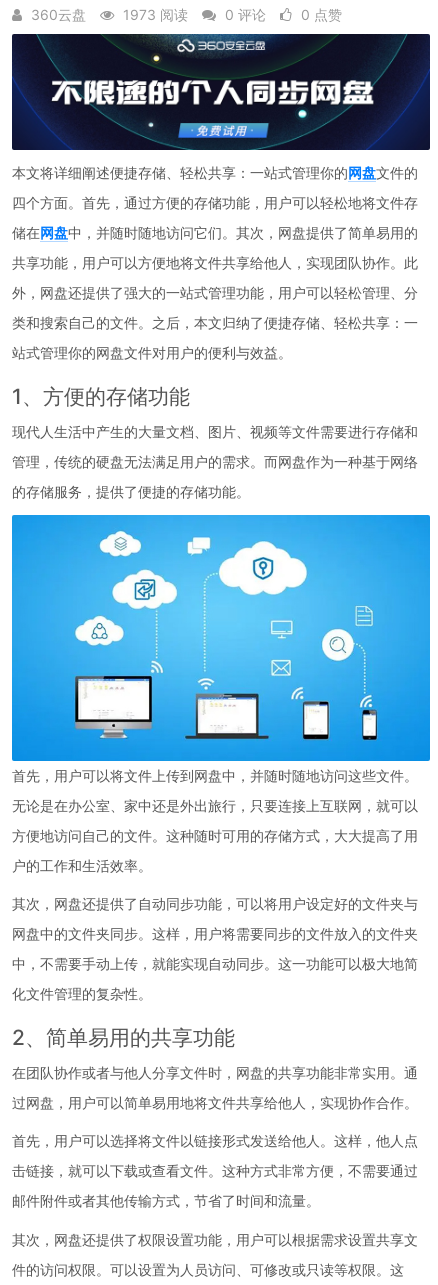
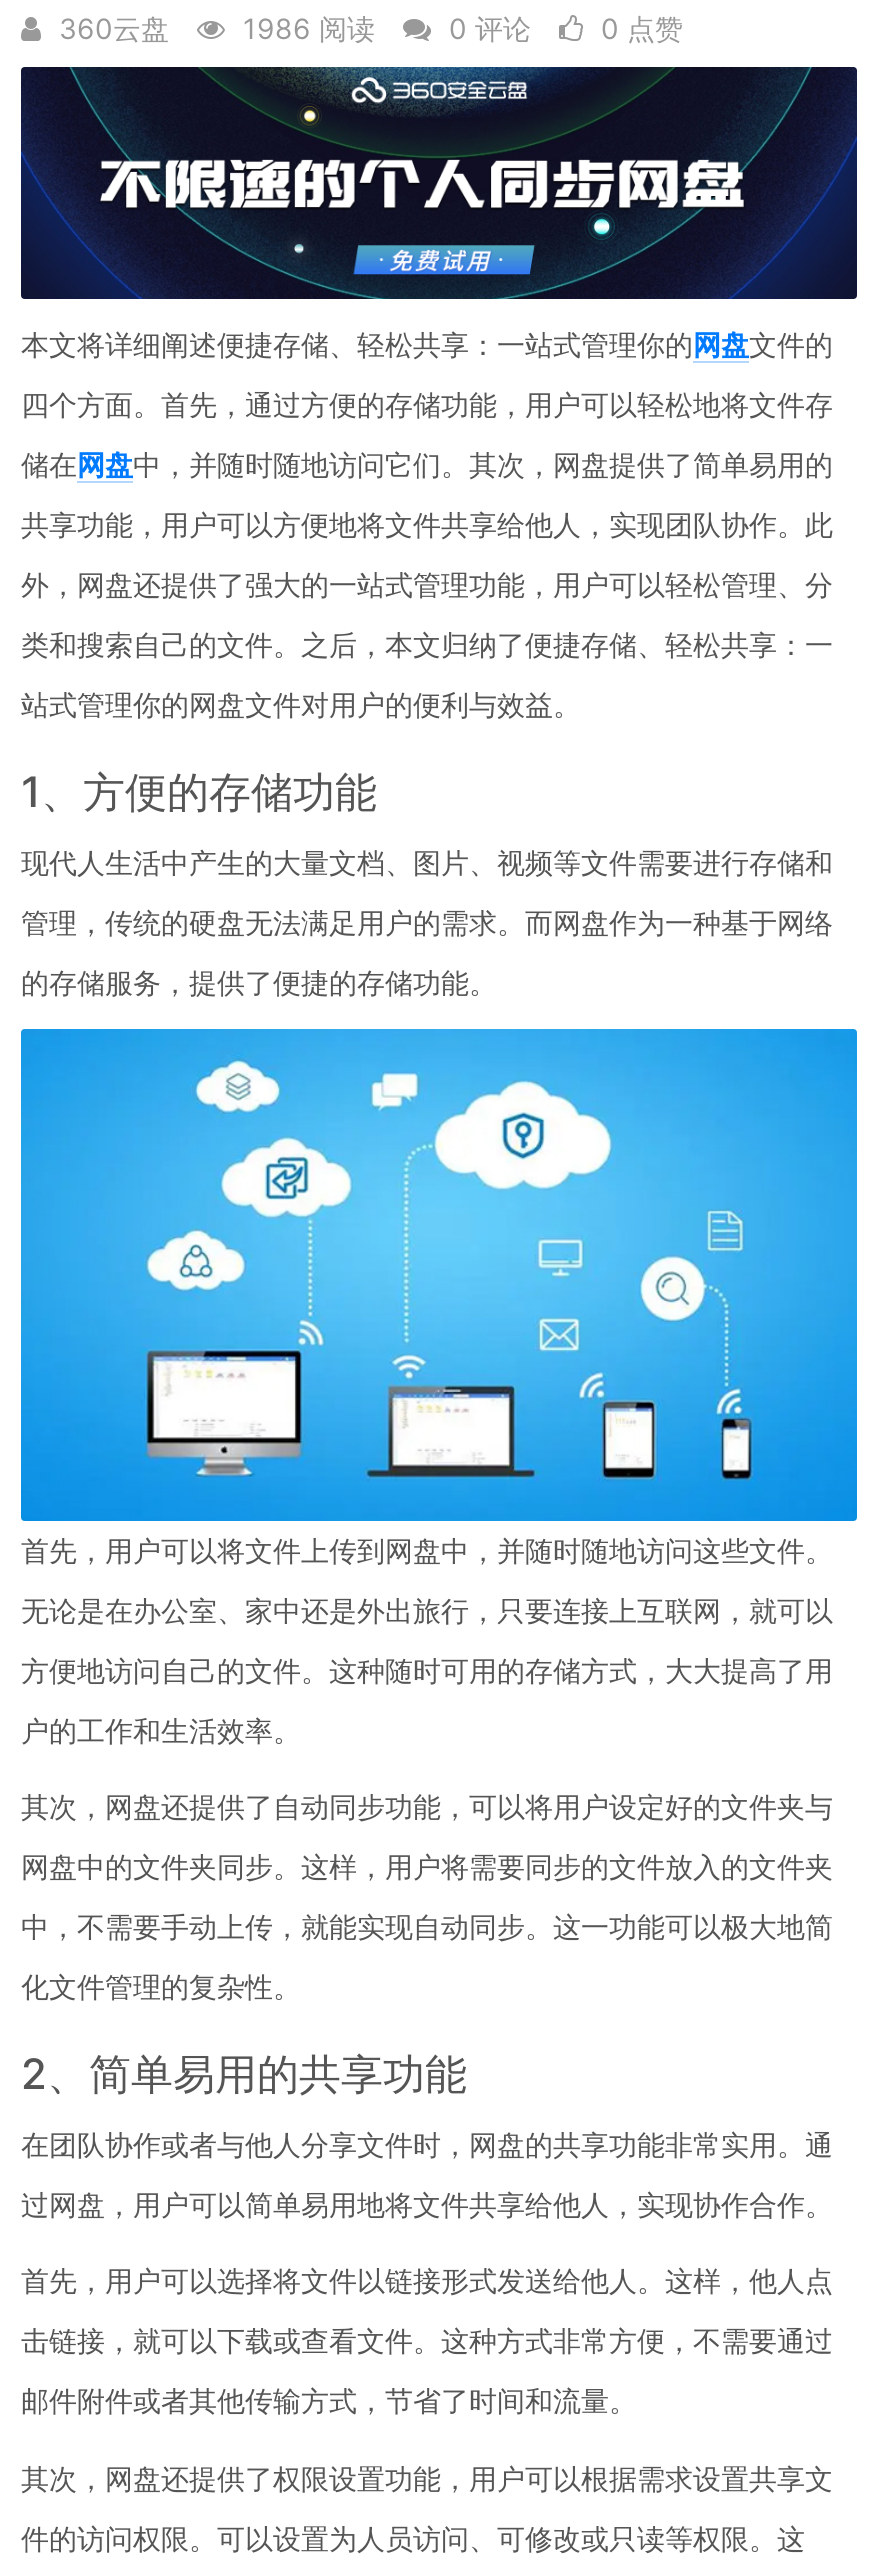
- 360云盘 1973 阅读 0 评论 0 点赞
+ 360云盘 1986 阅读 0 评论 0 点赞
